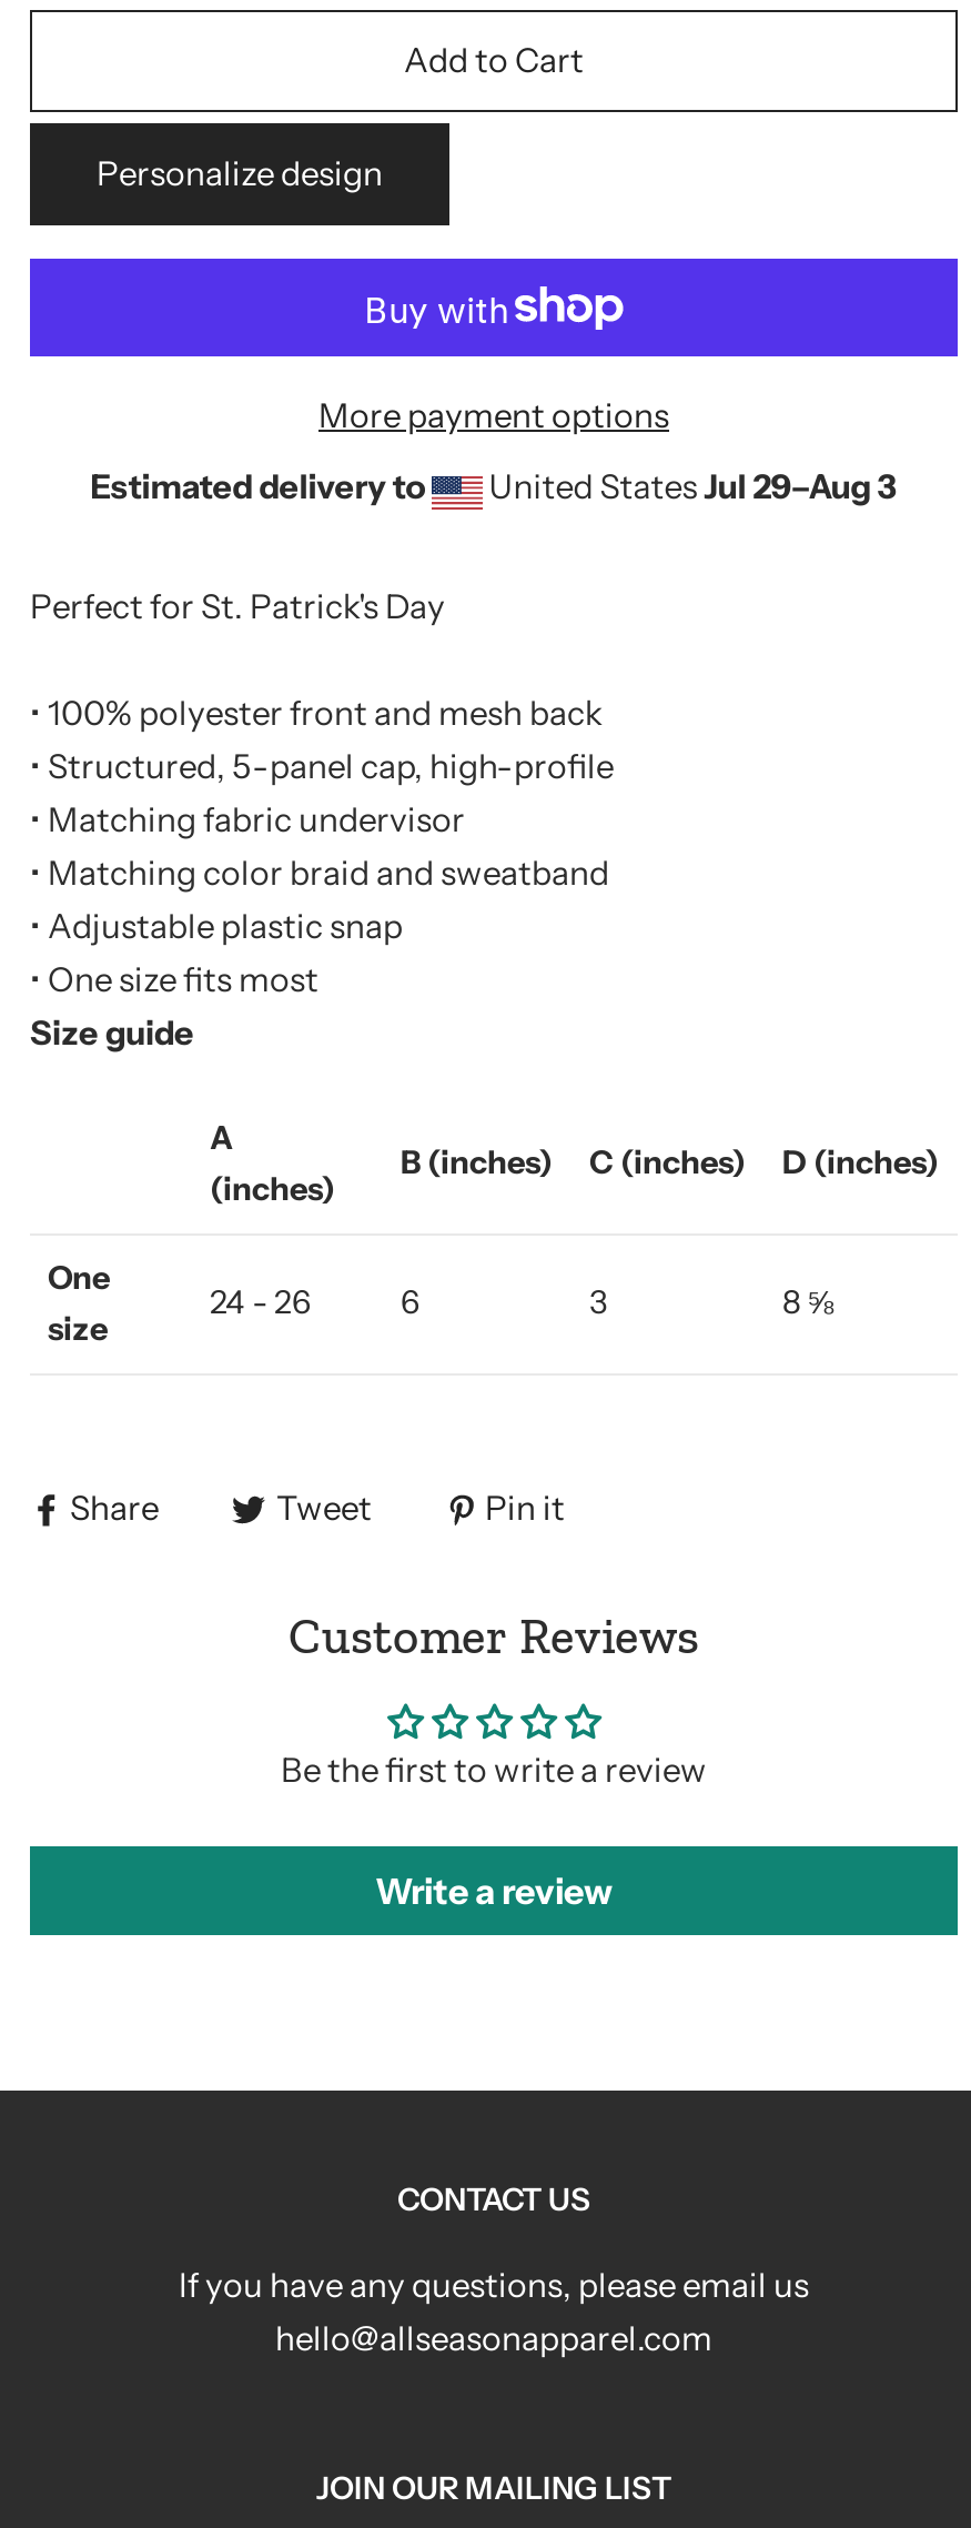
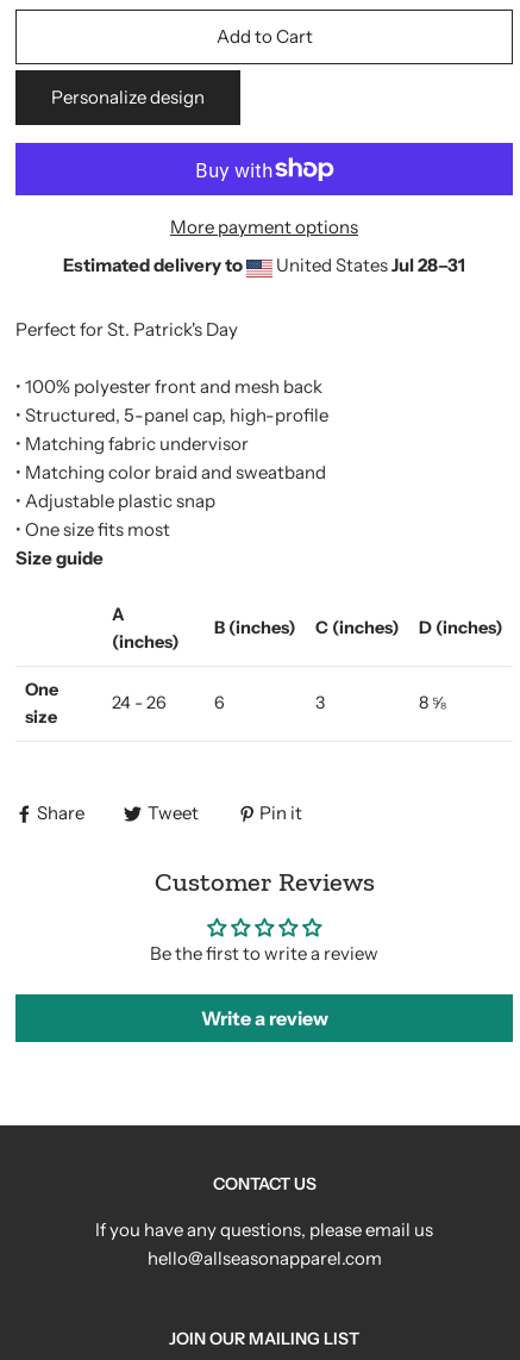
- United States Jul 29–Aug 3
+ United States Jul 28–31
